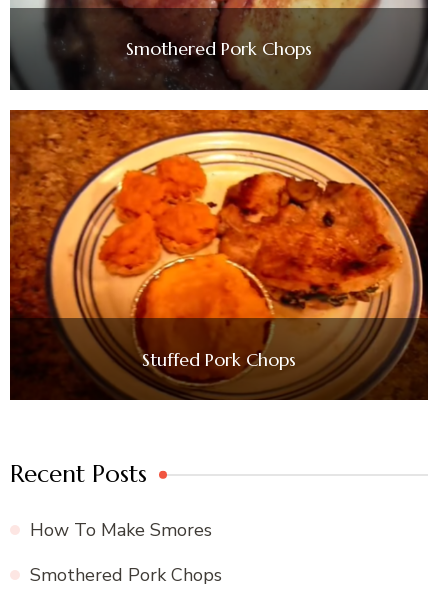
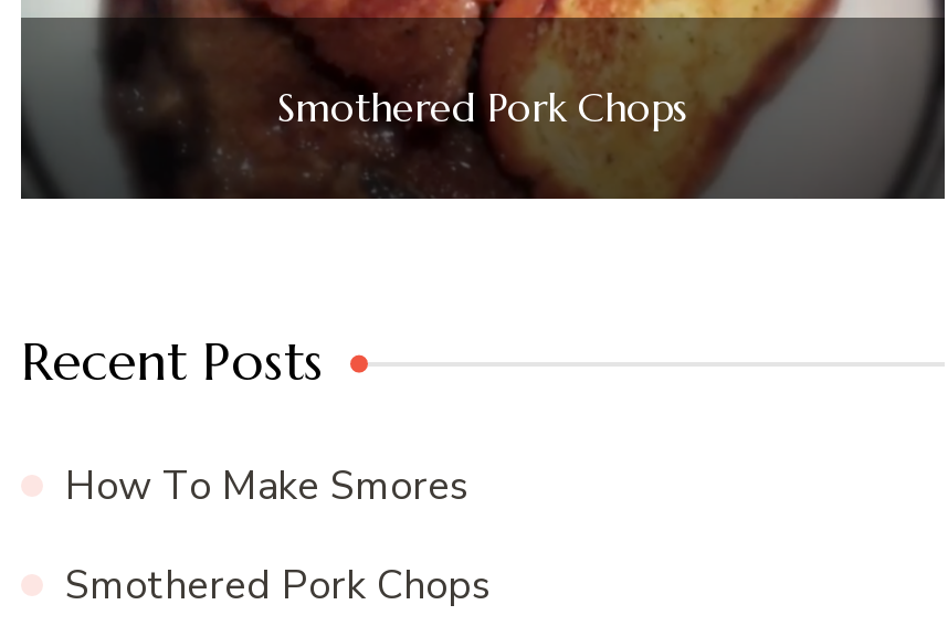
- [image]
- Stuffed Pork Chops
